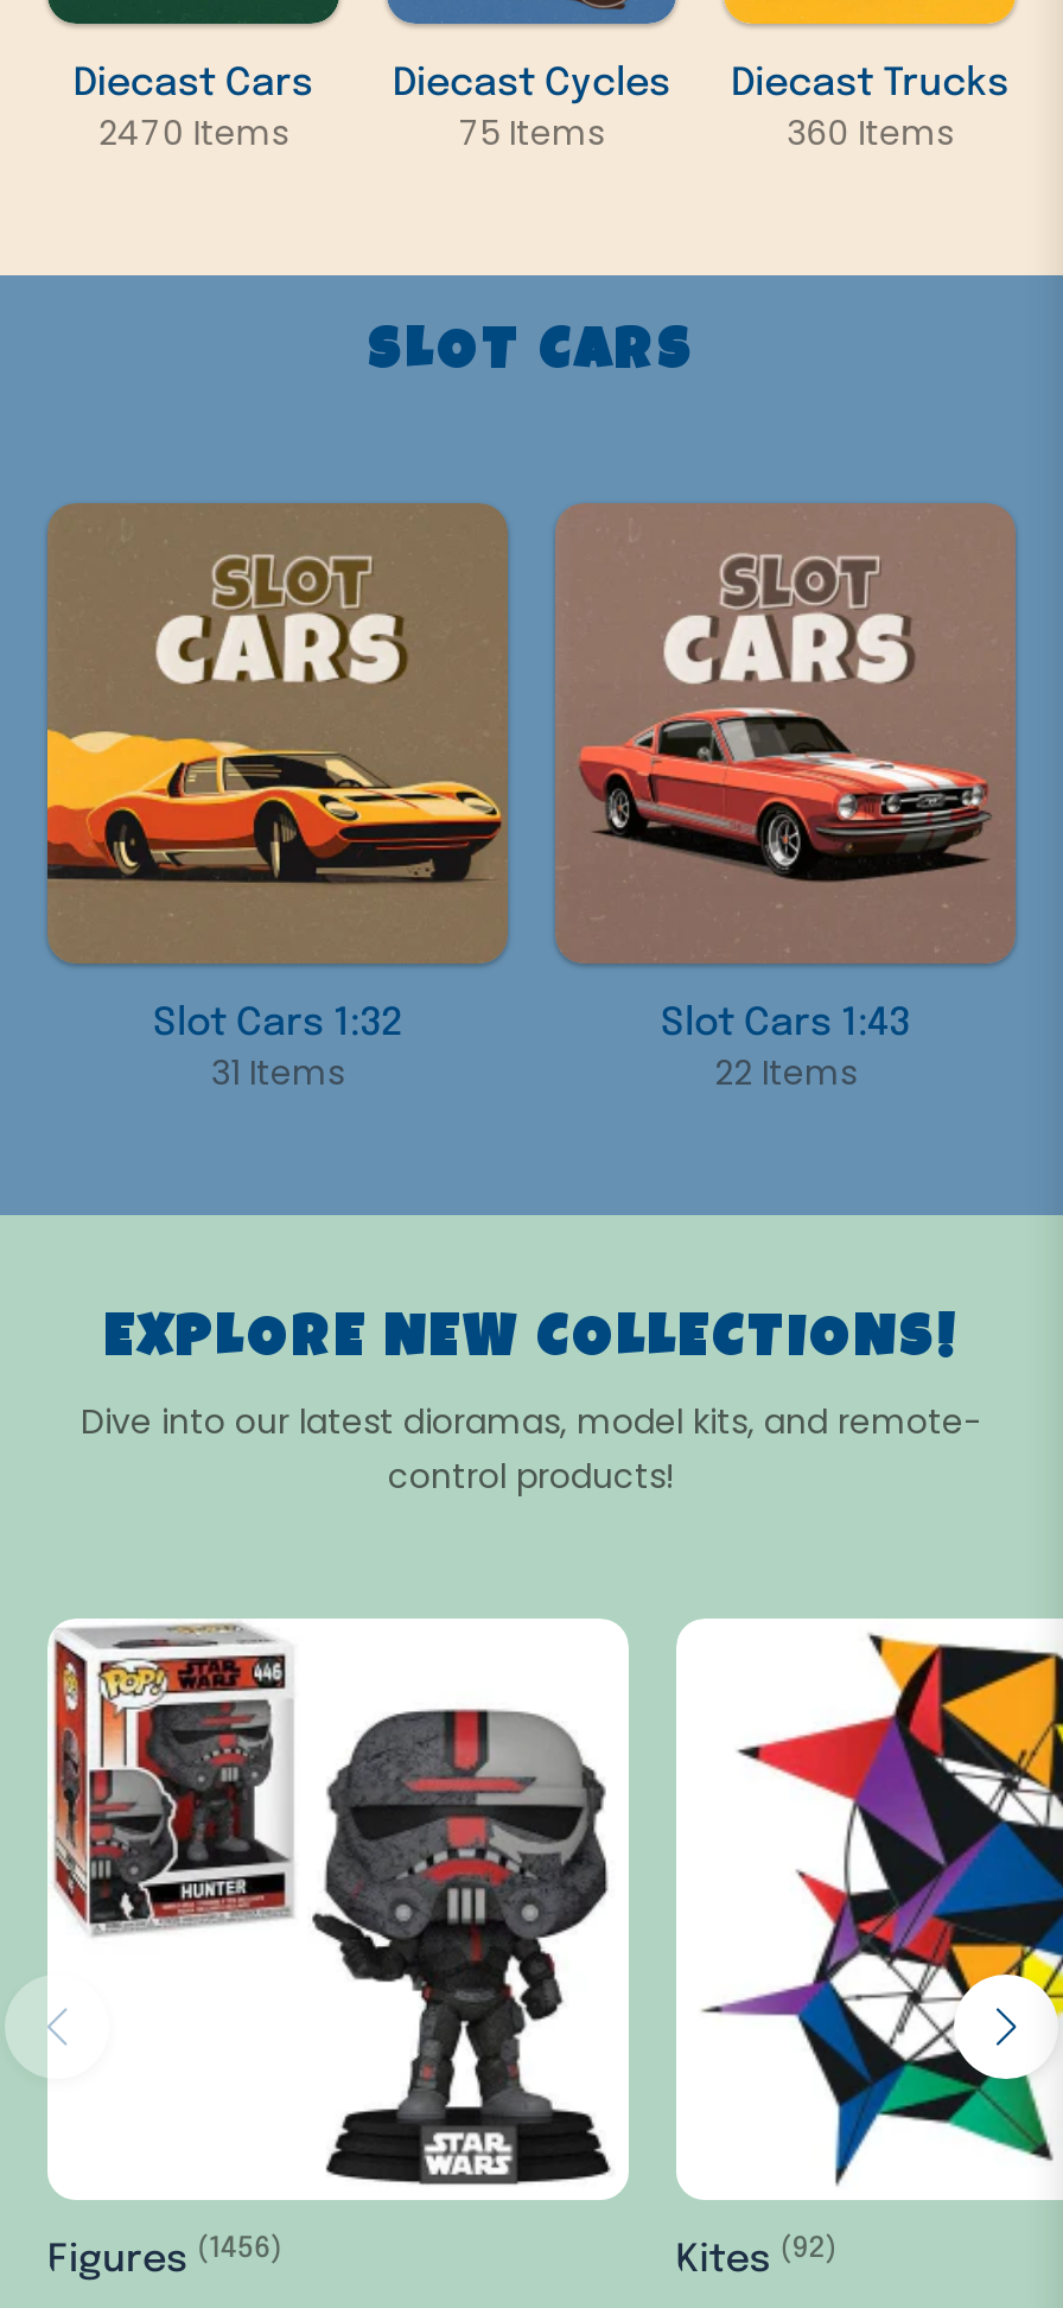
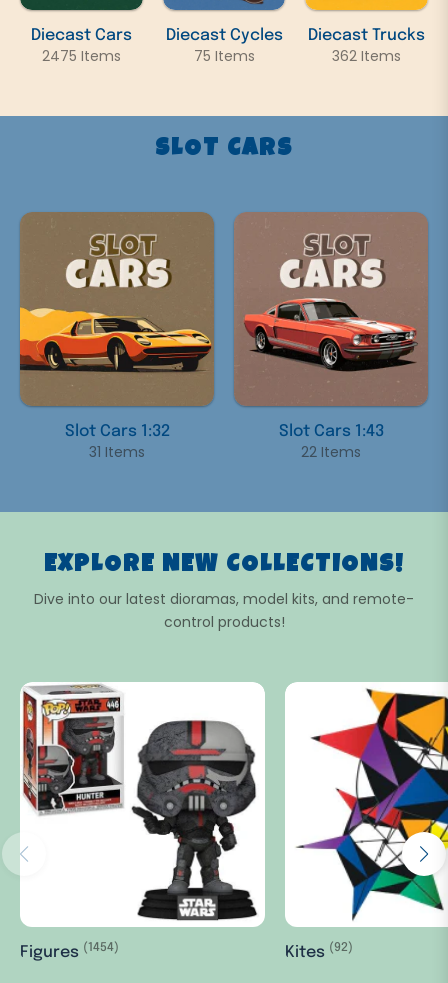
- 2470 Items
+ 2475 Items

- 360 Items
+ 362 Items

- Figures (1456)
+ Figures (1454)
